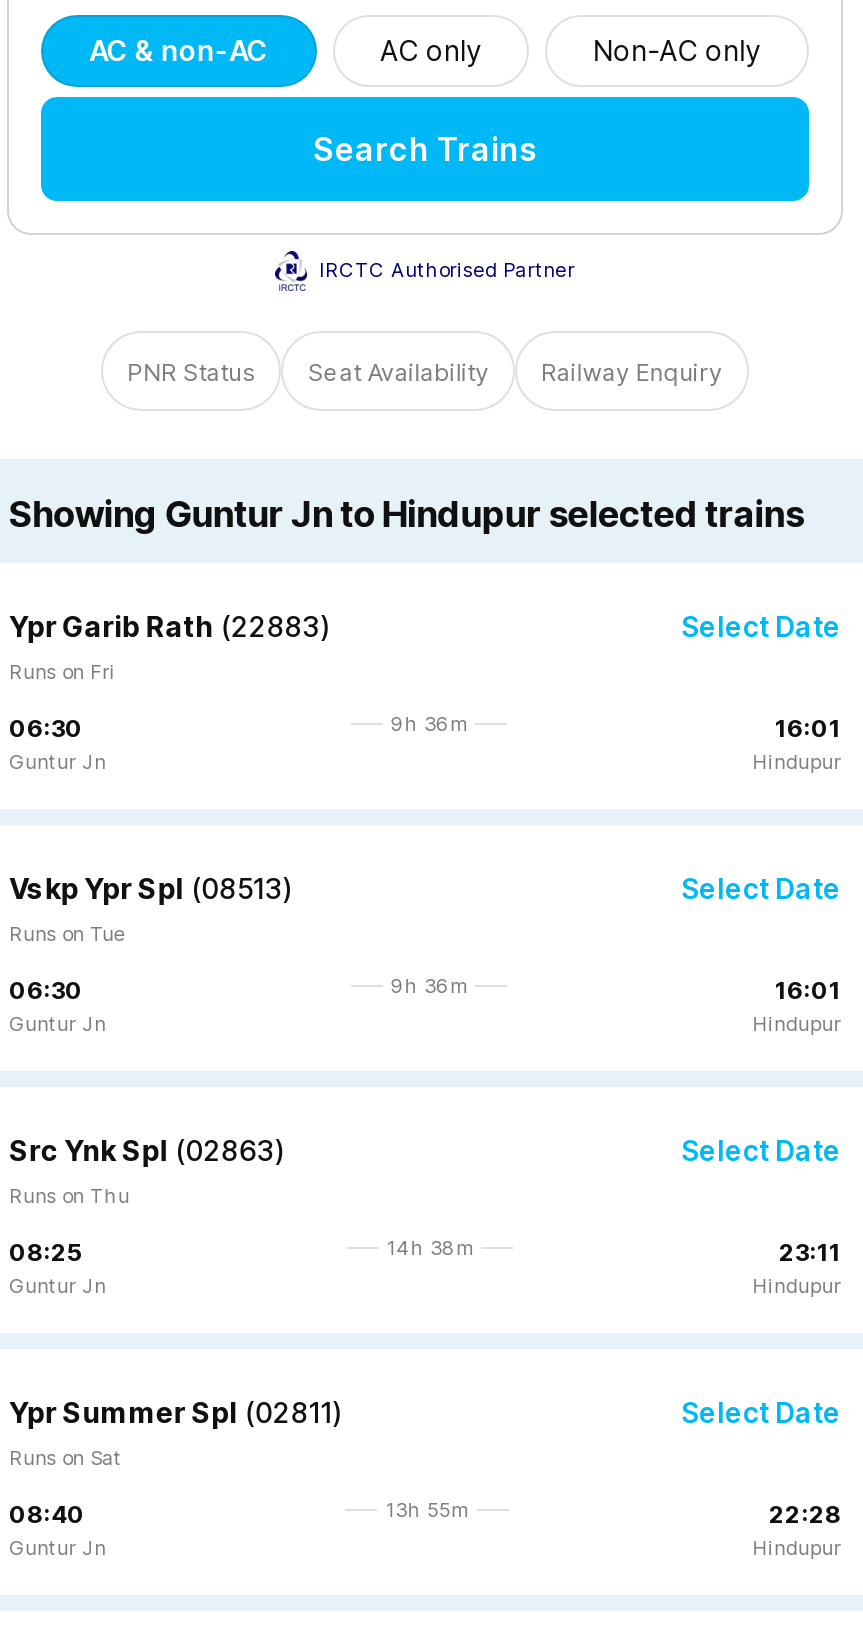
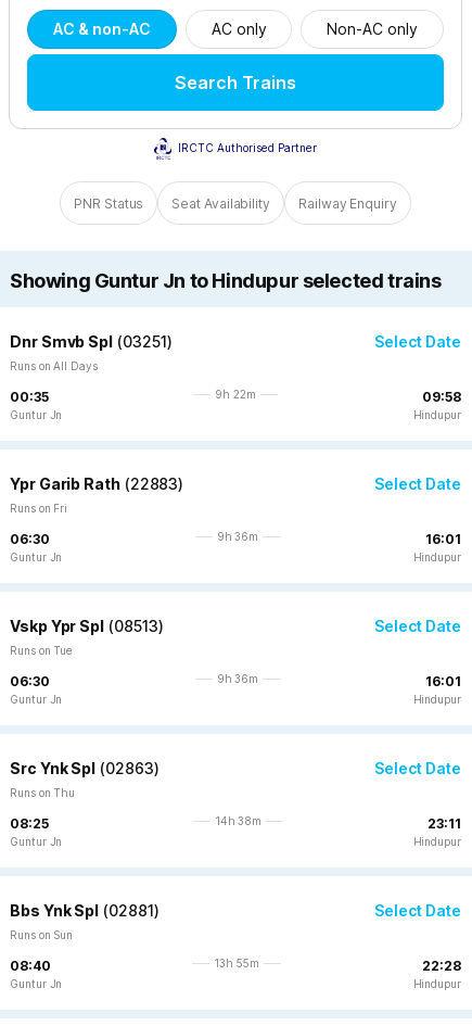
+ Dnr Smvb Spl (03251)
+ Select Date
+ Runs on All Days
+ 00:35
+ 9h 22m
+ 09:58
+ Guntur Jn
+ Hindupur

- Ypr Summer Spl (02811)
+ Bbs Ynk Spl (02881)

- Runs on Sat
+ Runs on Sun
